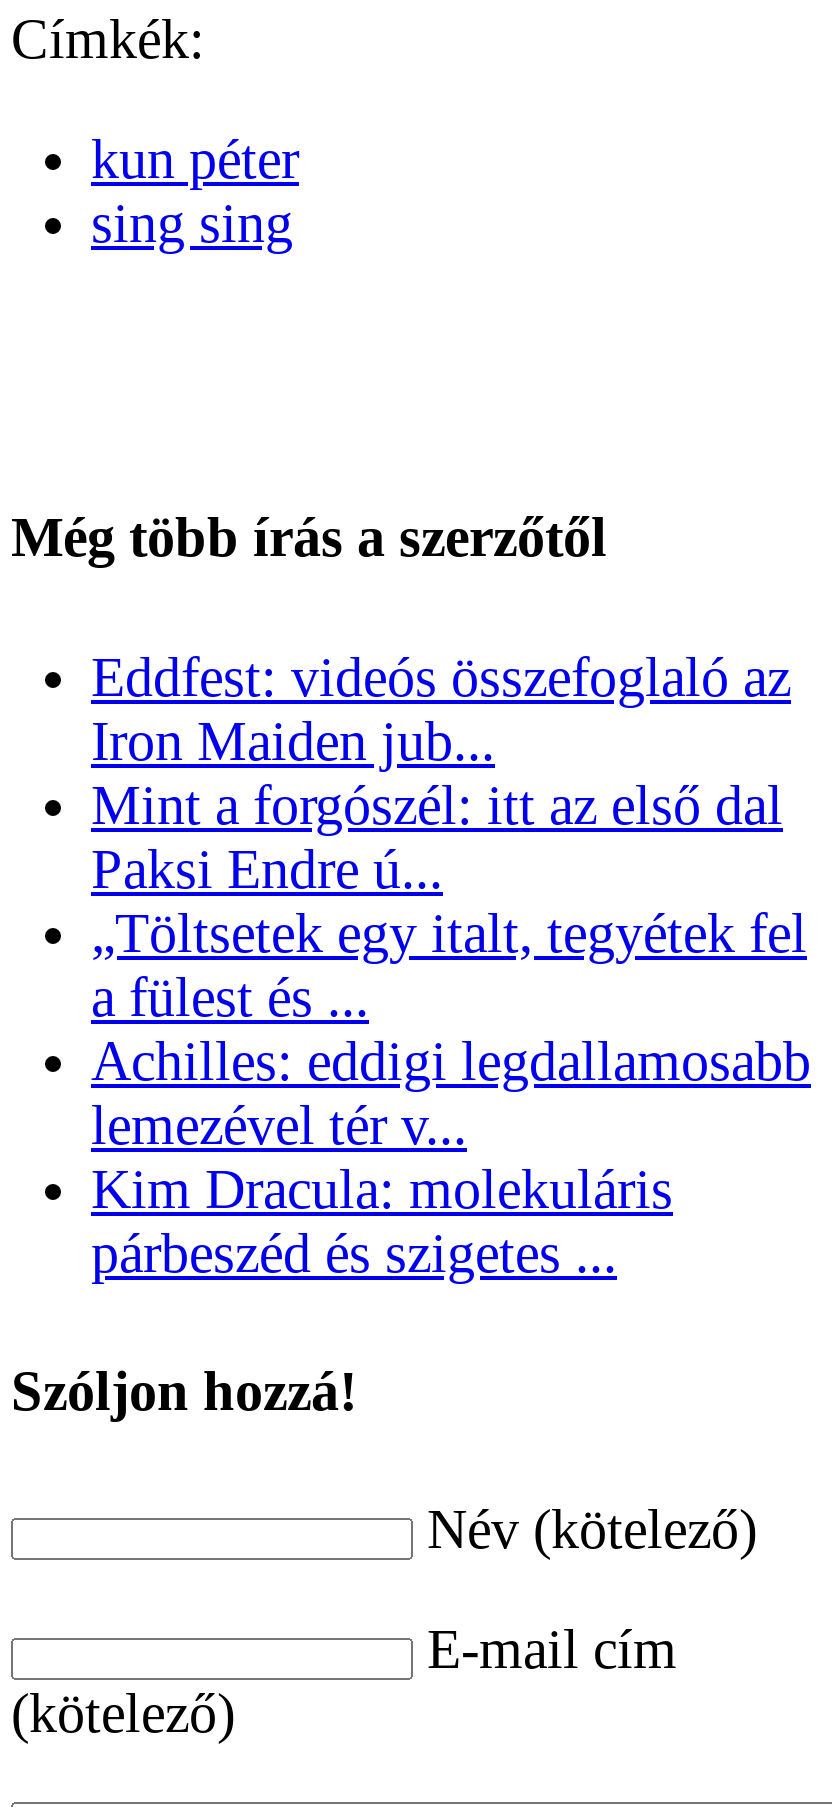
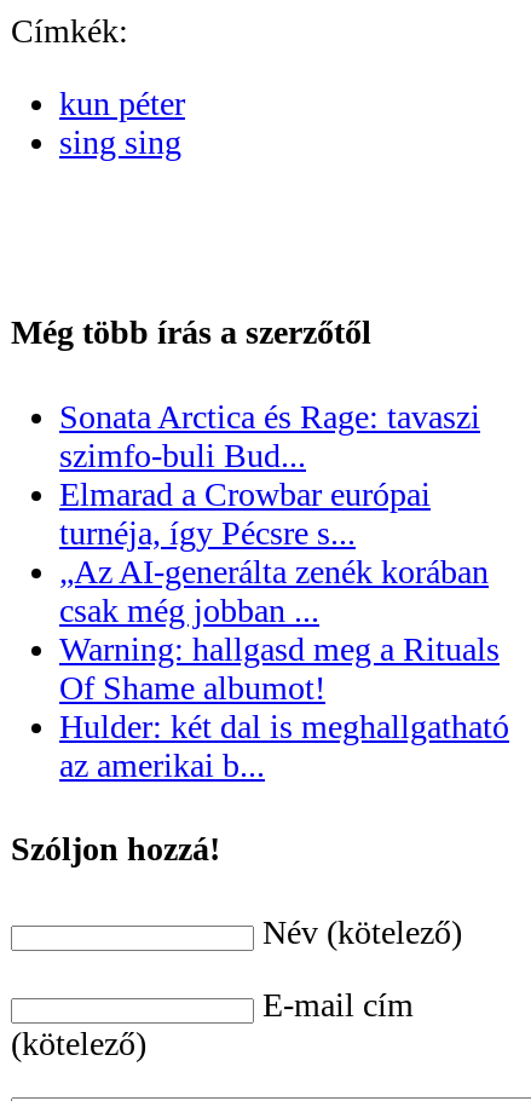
- Eddfest: videós összefoglaló az
- Iron Maiden jub...
- Mint a forgószél: itt az első dal
- Paksi Endre ú...
- „Töltsetek egy italt, tegyétek fel
- a fülest és ...
- Achilles: eddigi legdallamosabb
- lemezével tér v...
- Kim Dracula: molekuláris
- párbeszéd és szigetes ...
+ Sonata Arctica és Rage: tavaszi
+ szimfo-buli Bud...
+ Elmarad a Crowbar európai
+ turnéja, így Pécsre s...
+ „Az AI-generálta zenék korában
+ csak még jobban ...
+ Warning: hallgasd meg a Rituals
+ Of Shame albumot!
+ Hulder: két dal is meghallgatható
+ az amerikai b...
